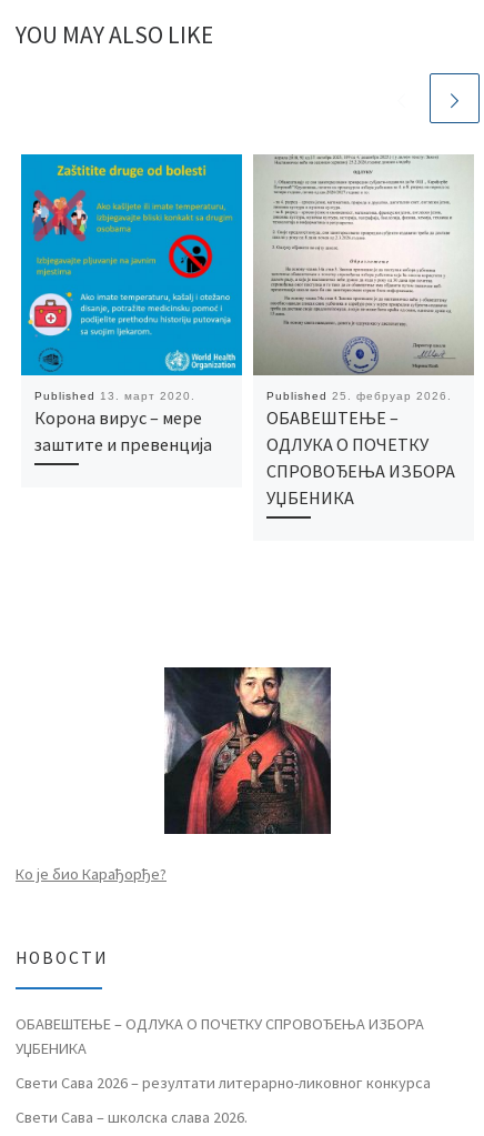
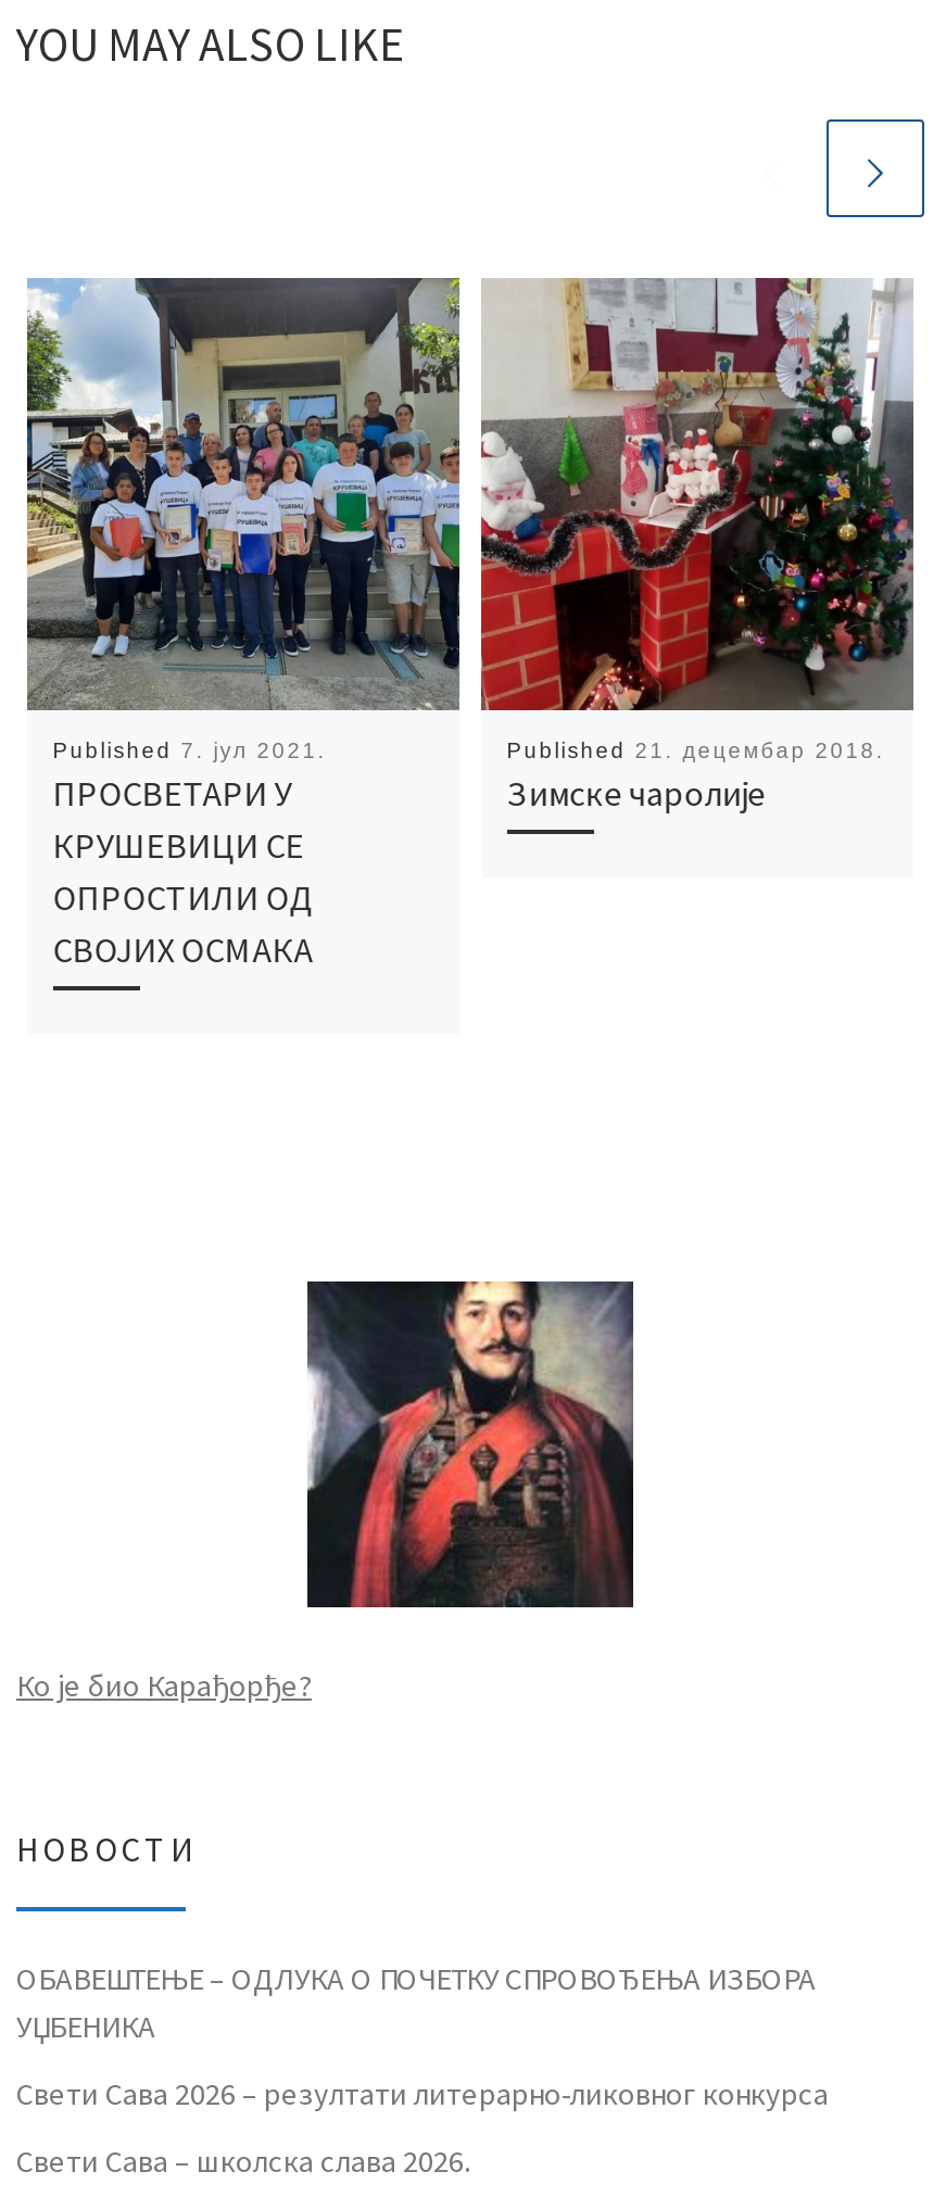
- [image]
- Published 13. март 2020.
- Корона вирус – мере
- заштите и превенција
+ [image]
+ Published 7. јул 2021.
+ ПРОСВЕТАРИ У
+ КРУШЕВИЦИ СЕ
+ ОПРОСТИЛИ ОД
+ СВОЈИХ ОСМАКА

- [image]
- Published 25. фебруар 2026.
- ОБАВЕШТЕЊЕ –
- ОДЛУКА О ПОЧЕТКУ
- СПРОВОЂЕЊА ИЗБОРА
- УЏБЕНИКА
+ [image]
+ Published 21. децембар 2018.
+ Зимске чаролије
